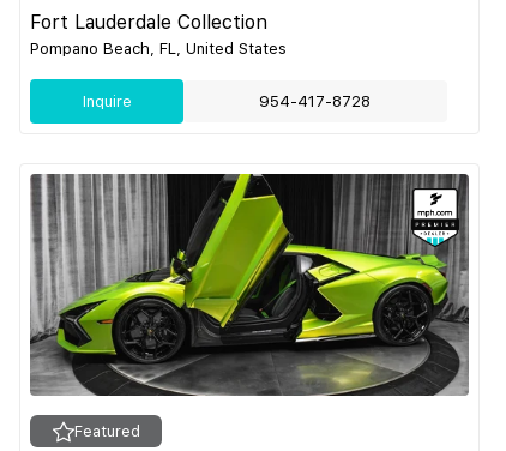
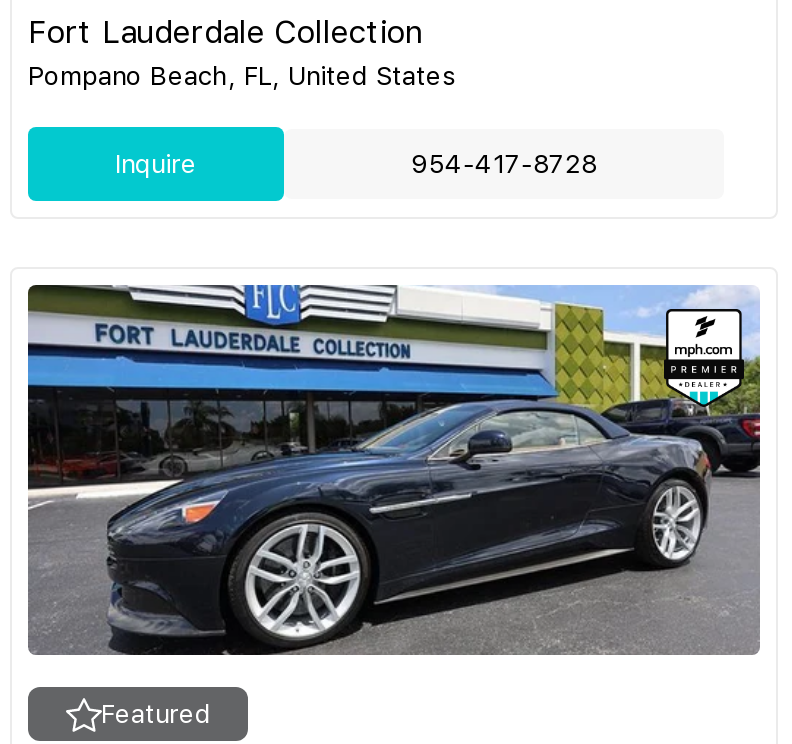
- [image]
+ [image]
